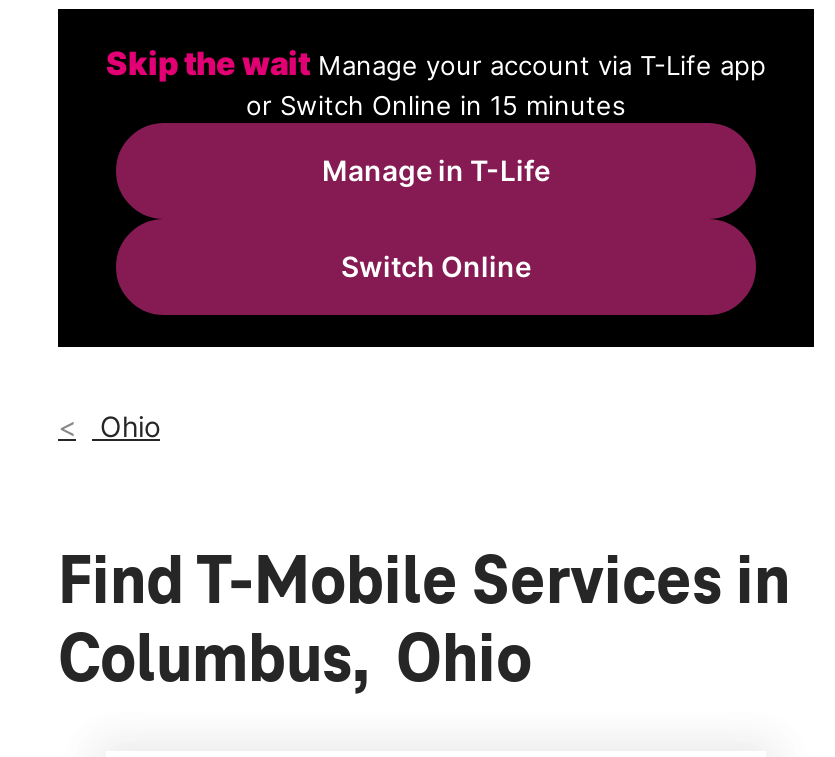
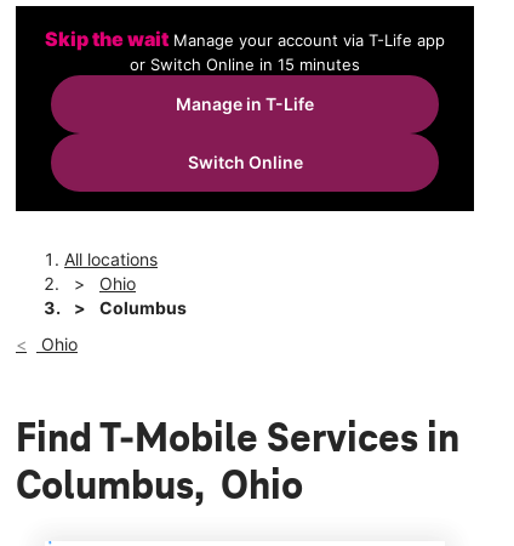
+ All locations
+ Ohio
+ Columbus
